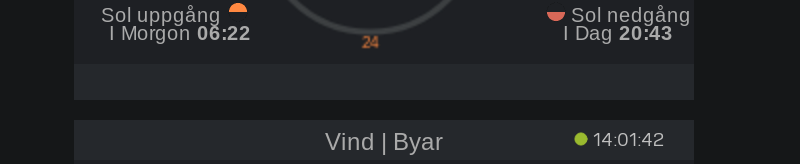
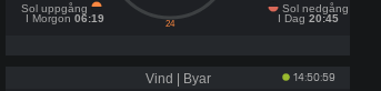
- I Morgon06:22
+ I Morgon06:19

- I Dag 20:43
+ I Dag 20:45

- 14:01:42
+ 14:50:59
